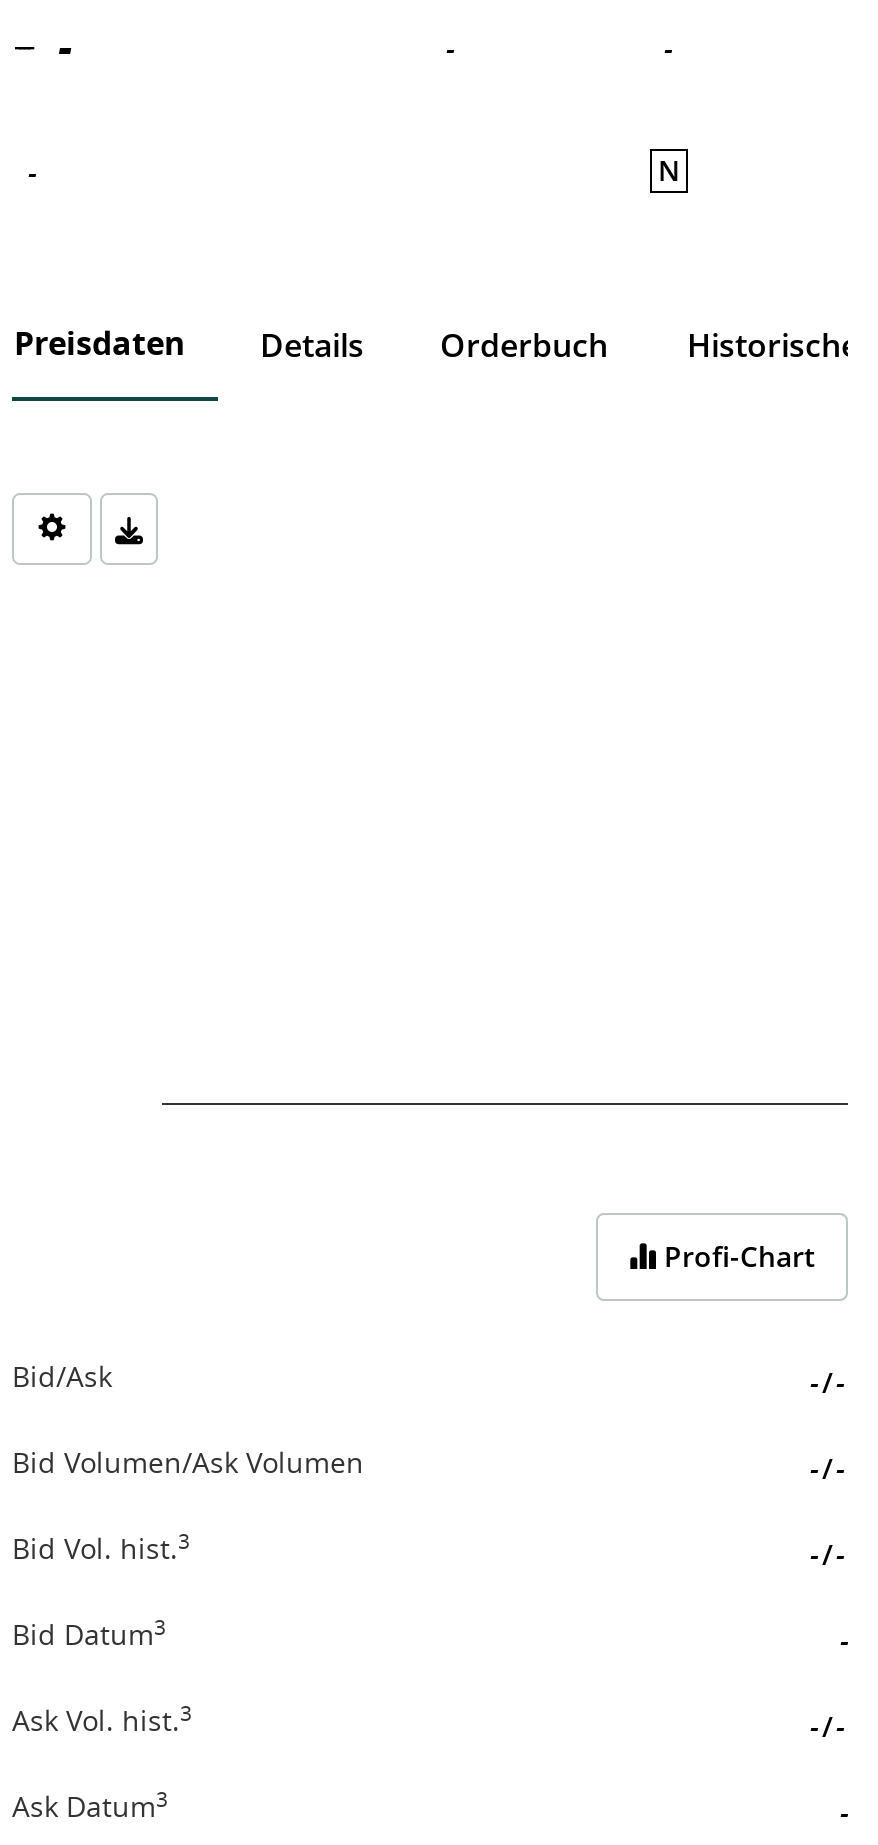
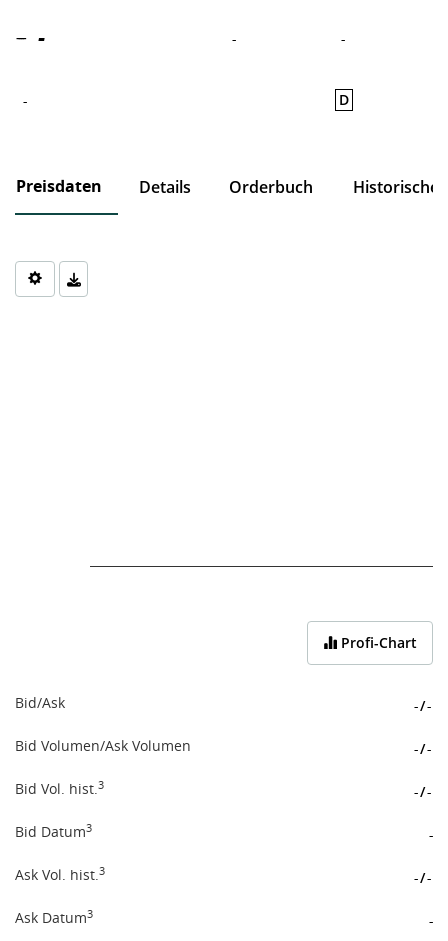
- N
+ D
